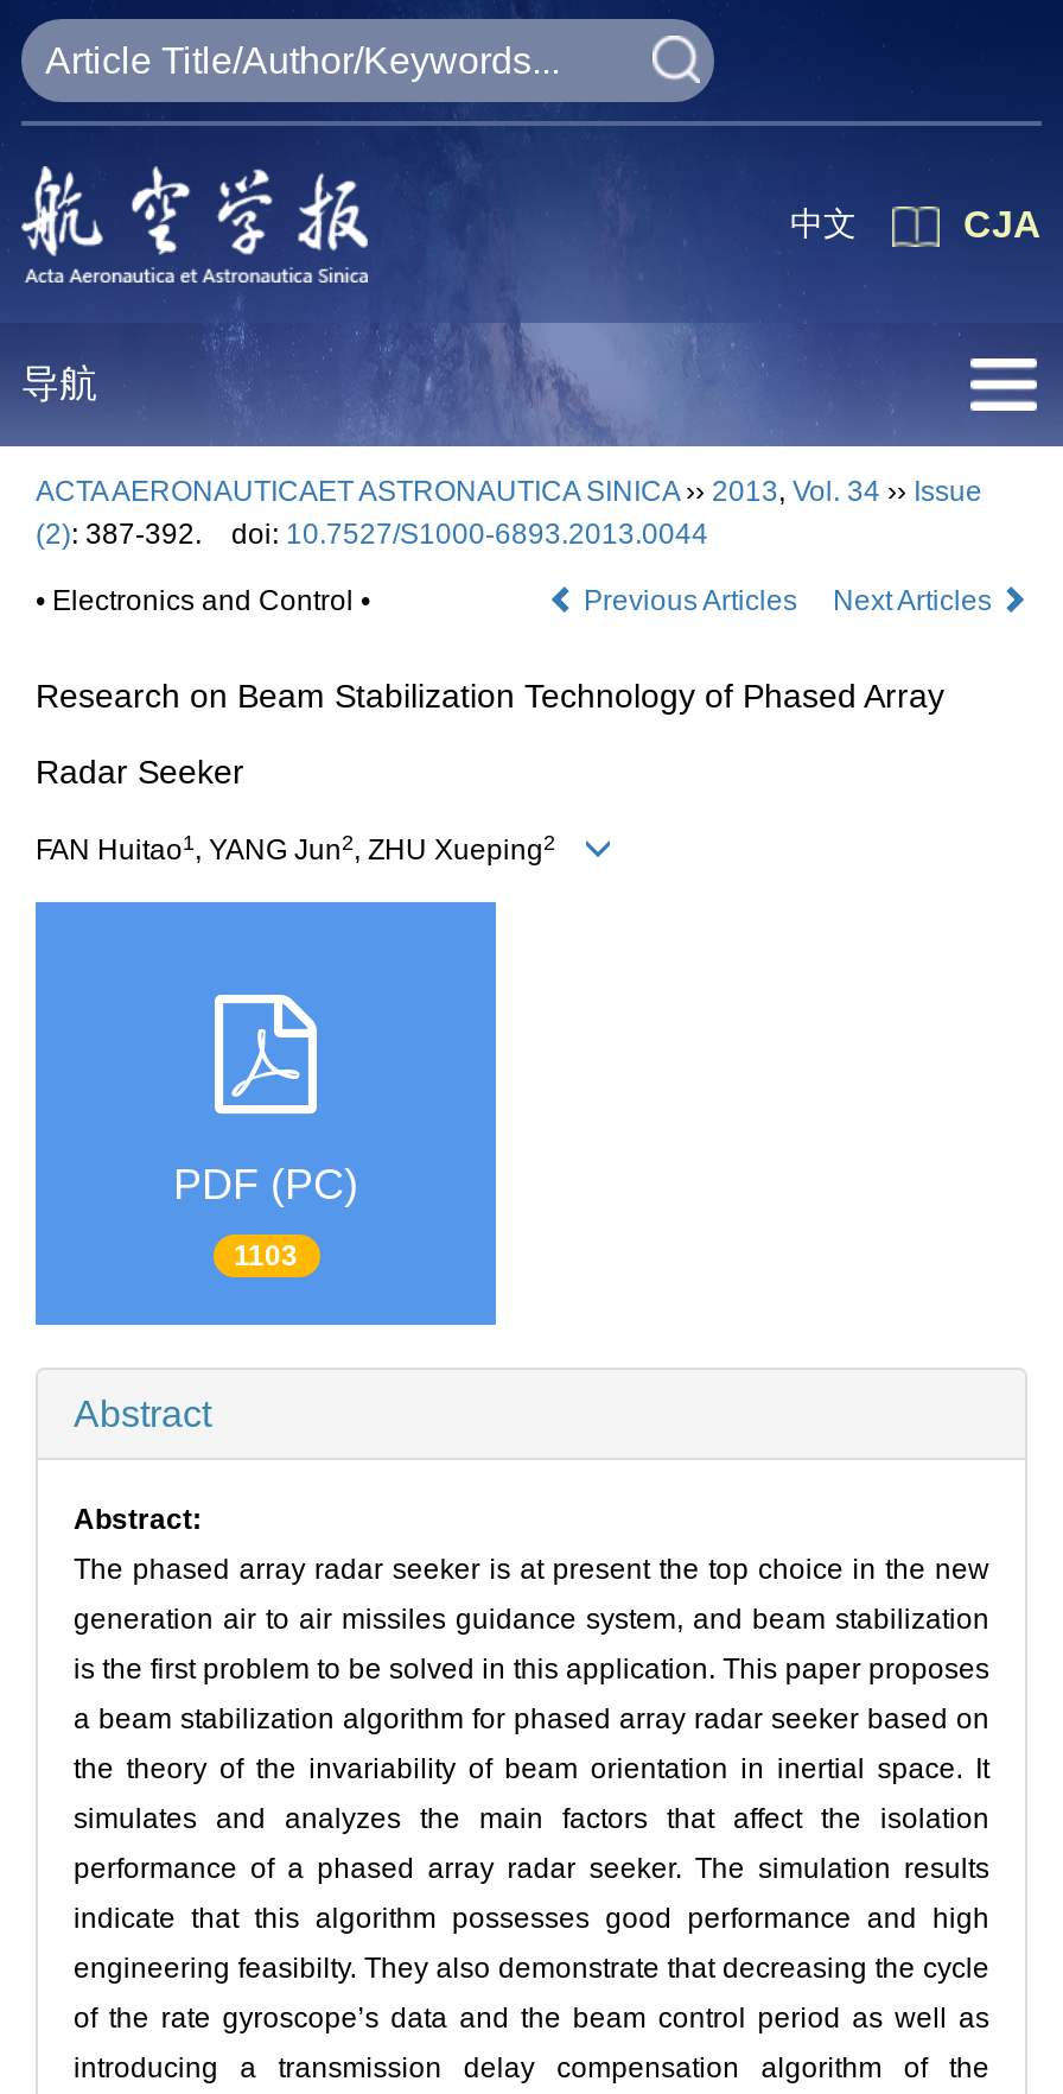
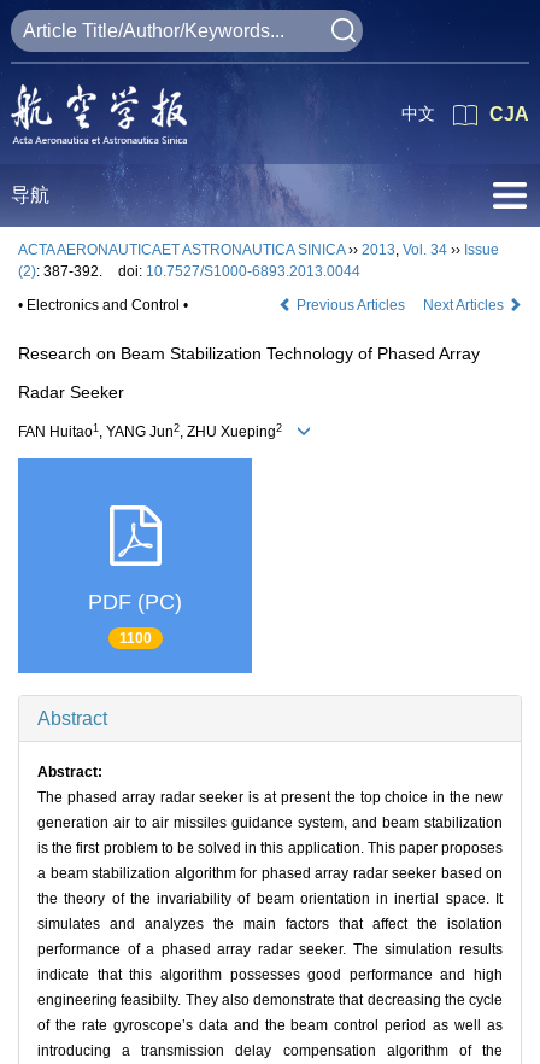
- 1103
+ 1100
